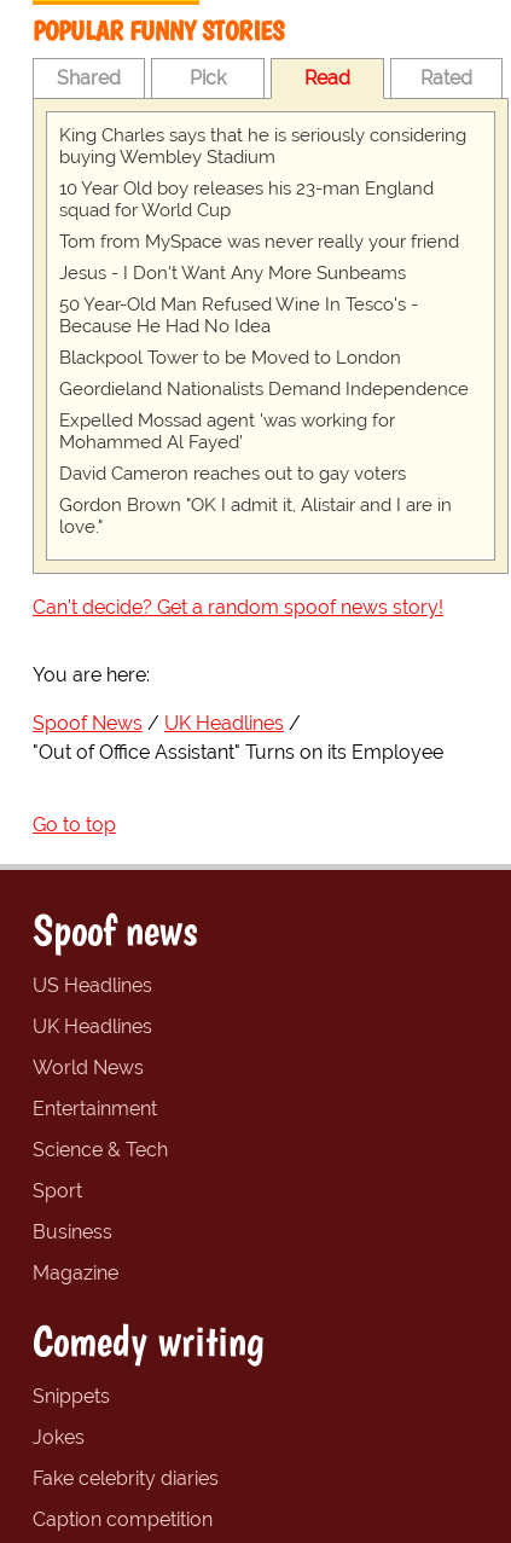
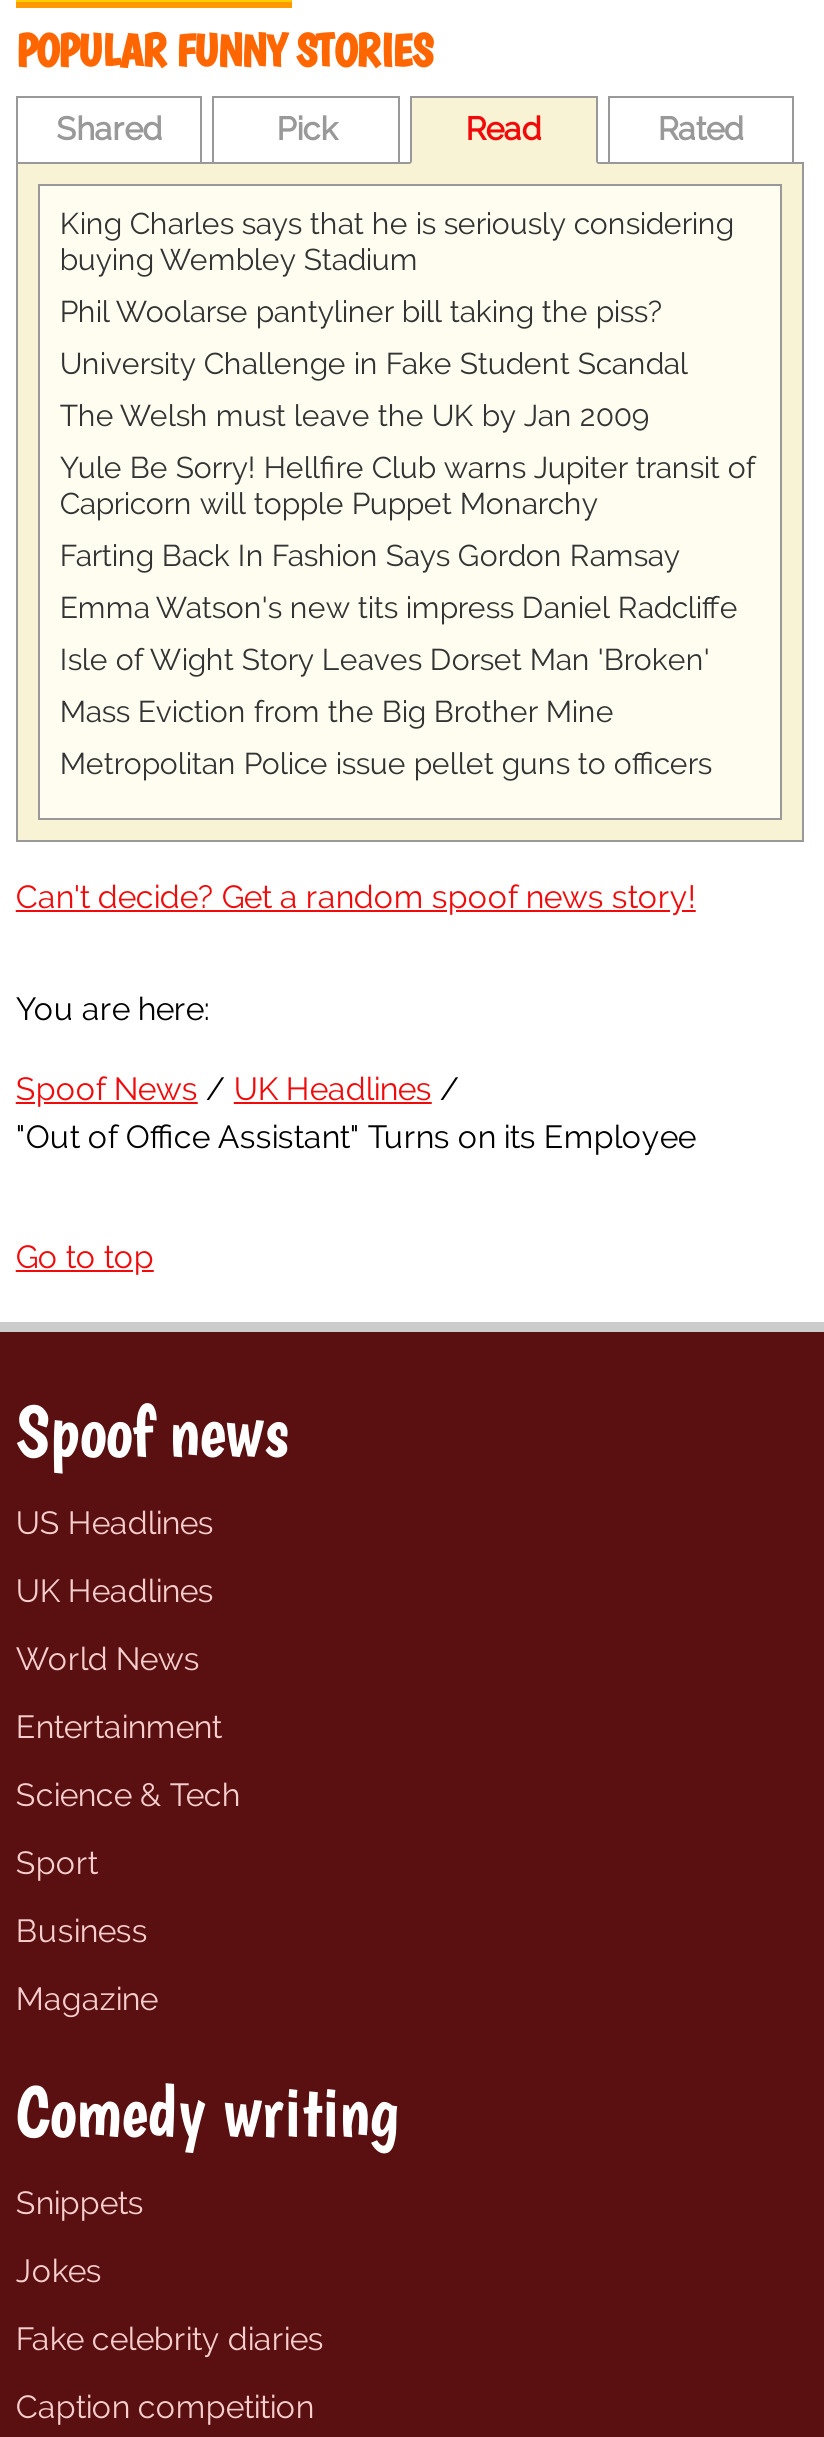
- 10 Year Old boy releases his 23-man England
- squad for World Cup
- Tom from MySpace was never really your friend
- Jesus - I Don't Want Any More Sunbeams
- 50 Year-Old Man Refused Wine In Tesco's -
- Because He Had No Idea
- Blackpool Tower to be Moved to London
- Geordieland Nationalists Demand Independence
- Expelled Mossad agent 'was working for
- Mohammed Al Fayed'
- David Cameron reaches out to gay voters
- Gordon Brown "OK I admit it, Alistair and I are in
- love."
+ Phil Woolarse pantyliner bill taking the piss?
+ University Challenge in Fake Student Scandal
+ The Welsh must leave the UK by Jan 2009
+ Yule Be Sorry! Hellfire Club warns Jupiter transit of
+ Capricorn will topple Puppet Monarchy
+ Farting Back In Fashion Says Gordon Ramsay
+ Emma Watson's new tits impress Daniel Radcliffe
+ Isle of Wight Story Leaves Dorset Man 'Broken'
+ Mass Eviction from the Big Brother Mine
+ Metropolitan Police issue pellet guns to officers
